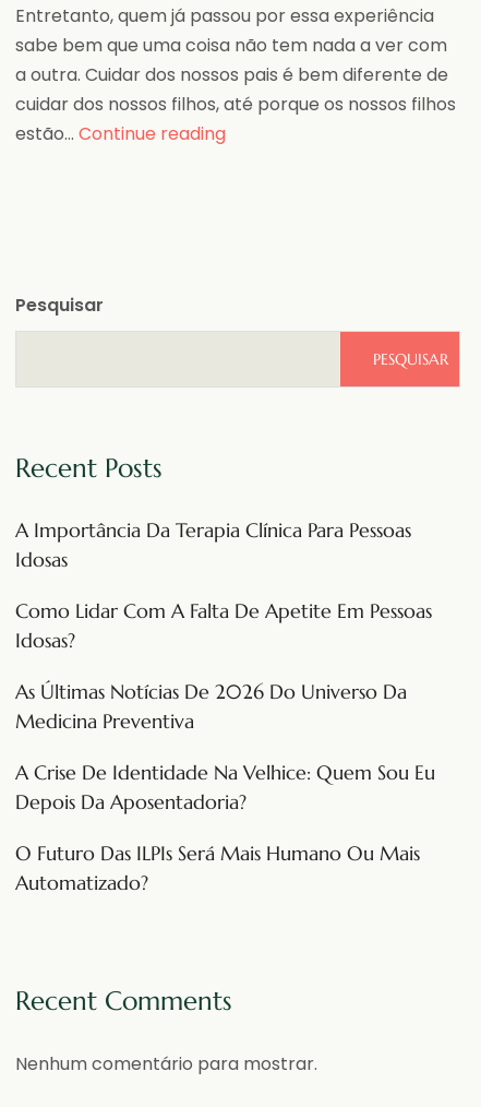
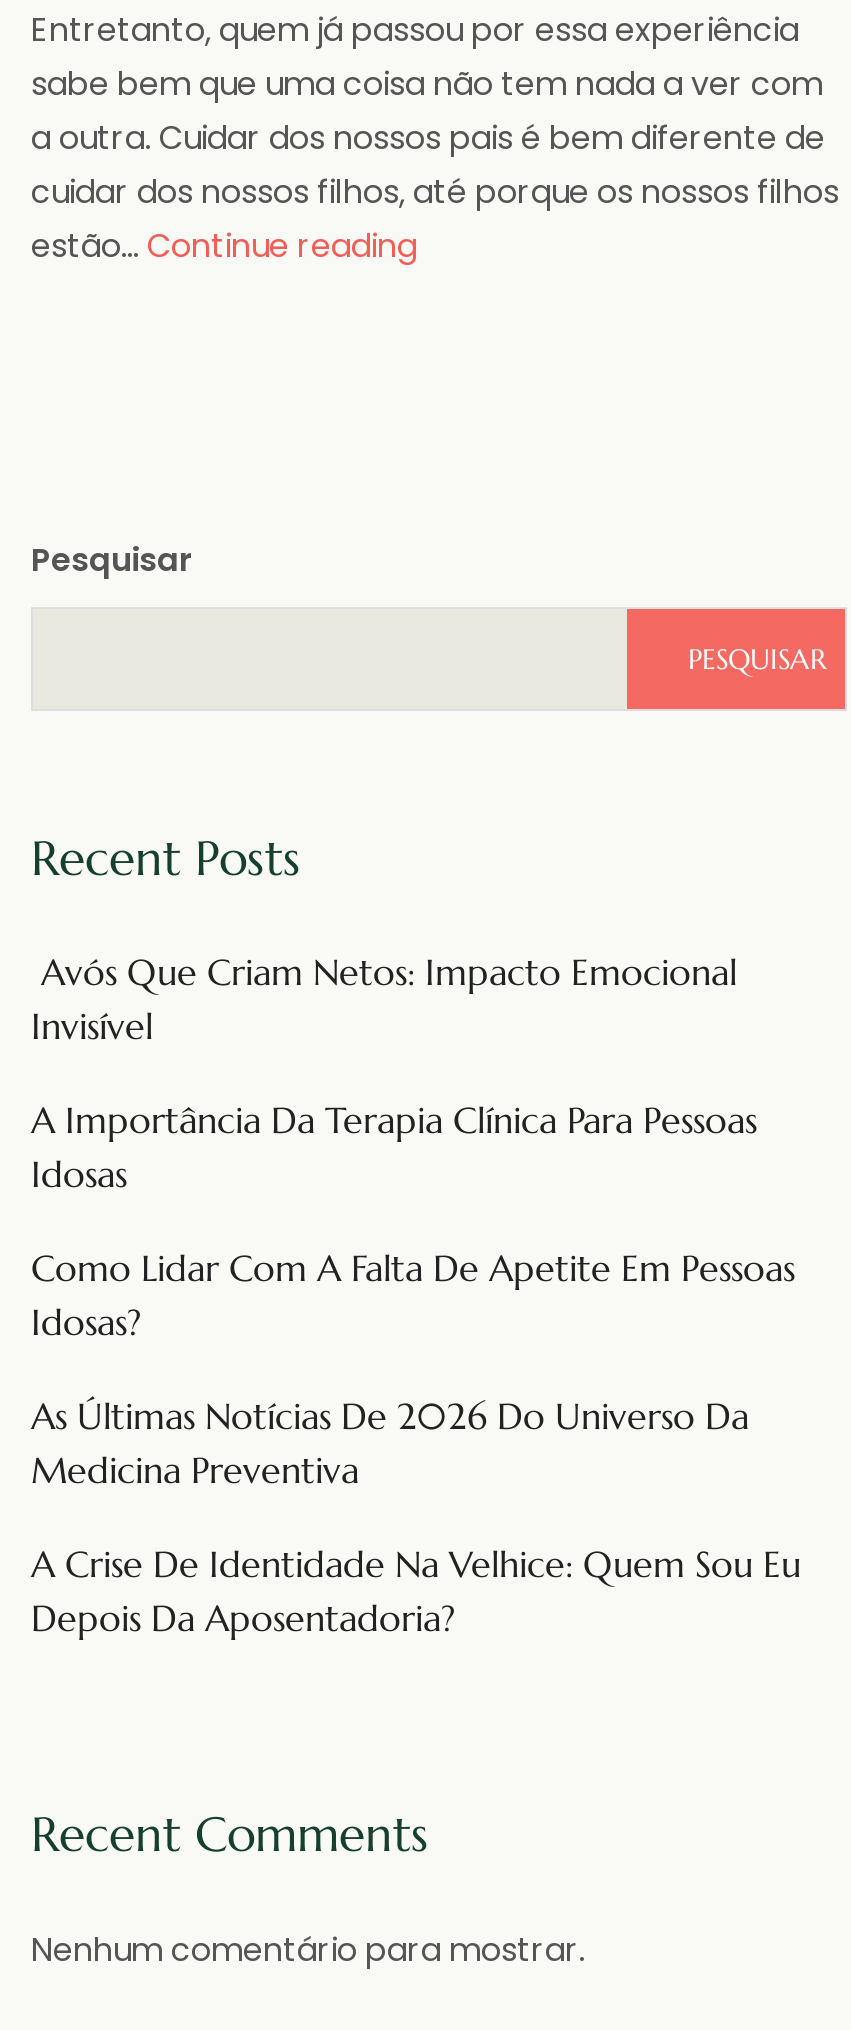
+ Avós Que Criam Netos: Impacto Emocional
+ Invisível

moved down: A Importância Da Terapia Clínica Para Pessoas | Idosas | Como Lidar Com A Falta De Apetite Em Pessoas | Idosas? | As Últimas Notícias De 2026 Do Universo Da | Medicina Preventiva | A Crise De Identidade Na Velhice: Quem Sou Eu | Depois Da Aposentadoria?

- O Futuro Das ILPIs Será Mais Humano Ou Mais
- Automatizado?
